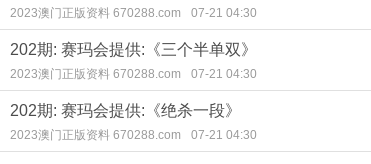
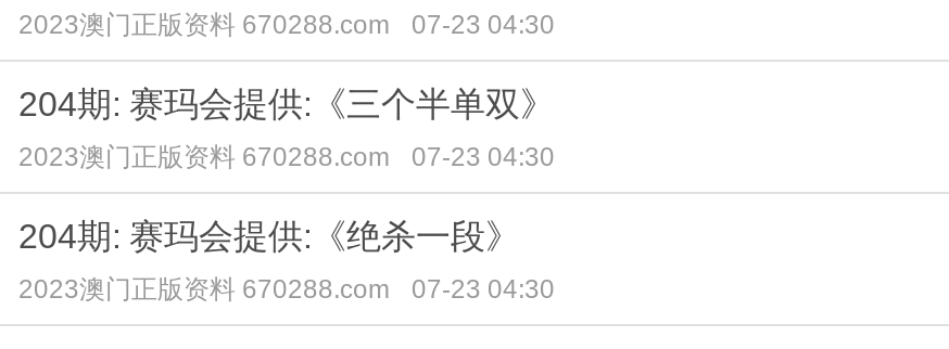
- 2023澳门正版资料 670288.com 07-21 04:30
+ 2023澳门正版资料 670288.com 07-23 04:30

- 202期: 赛玛会提供:《三个半单双》
+ 204期: 赛玛会提供:《三个半单双》

- 2023澳门正版资料 670288.com 07-21 04:30
+ 2023澳门正版资料 670288.com 07-23 04:30

- 202期: 赛玛会提供:《绝杀一段》
+ 204期: 赛玛会提供:《绝杀一段》

- 2023澳门正版资料 670288.com 07-21 04:30
+ 2023澳门正版资料 670288.com 07-23 04:30
